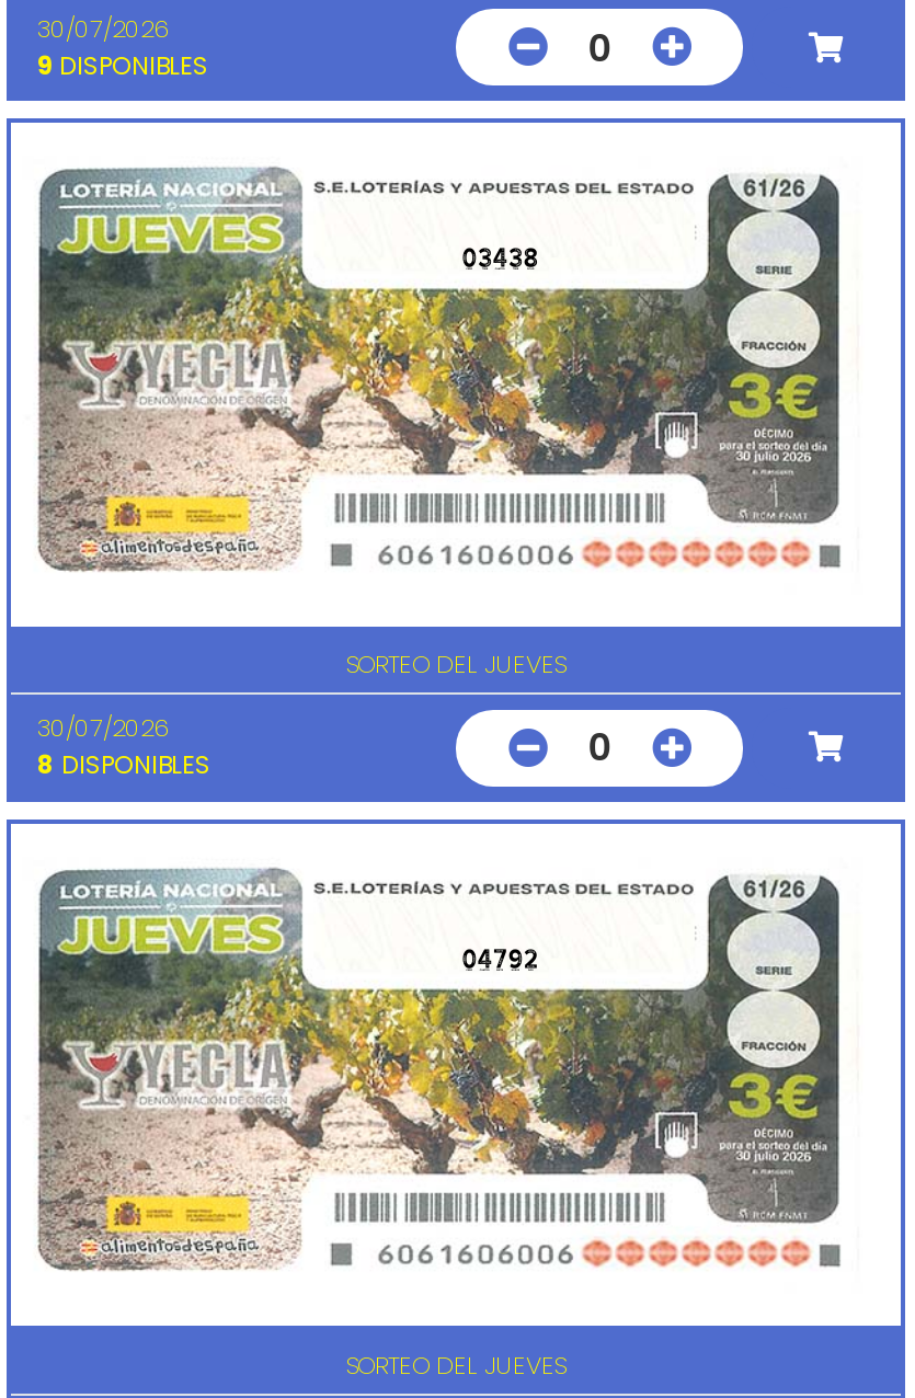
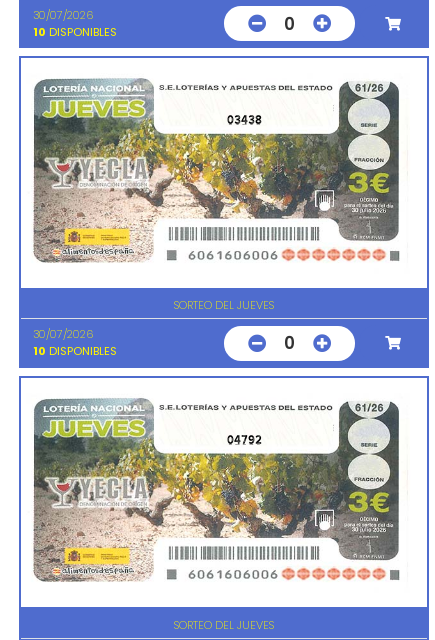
- 9 DISPONIBLES
+ 10 DISPONIBLES

- 8 DISPONIBLES
+ 10 DISPONIBLES
